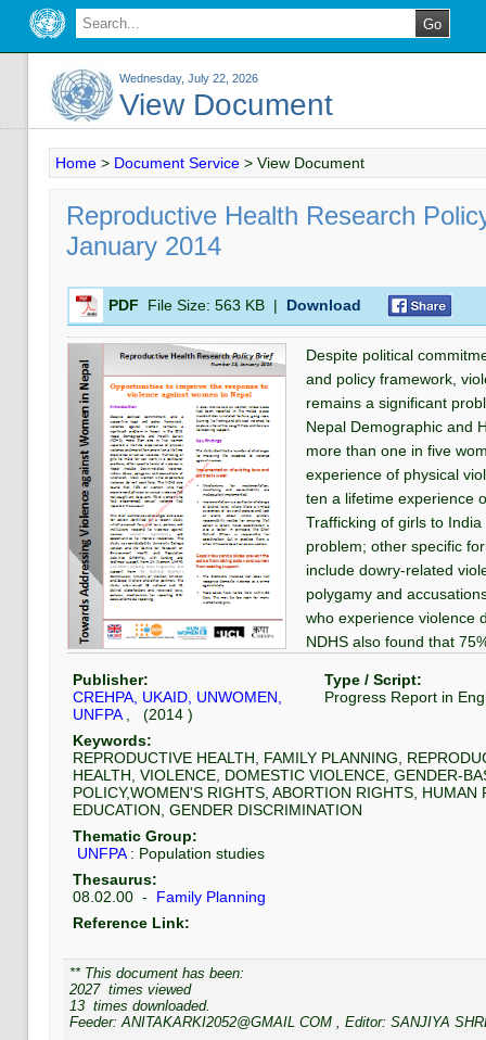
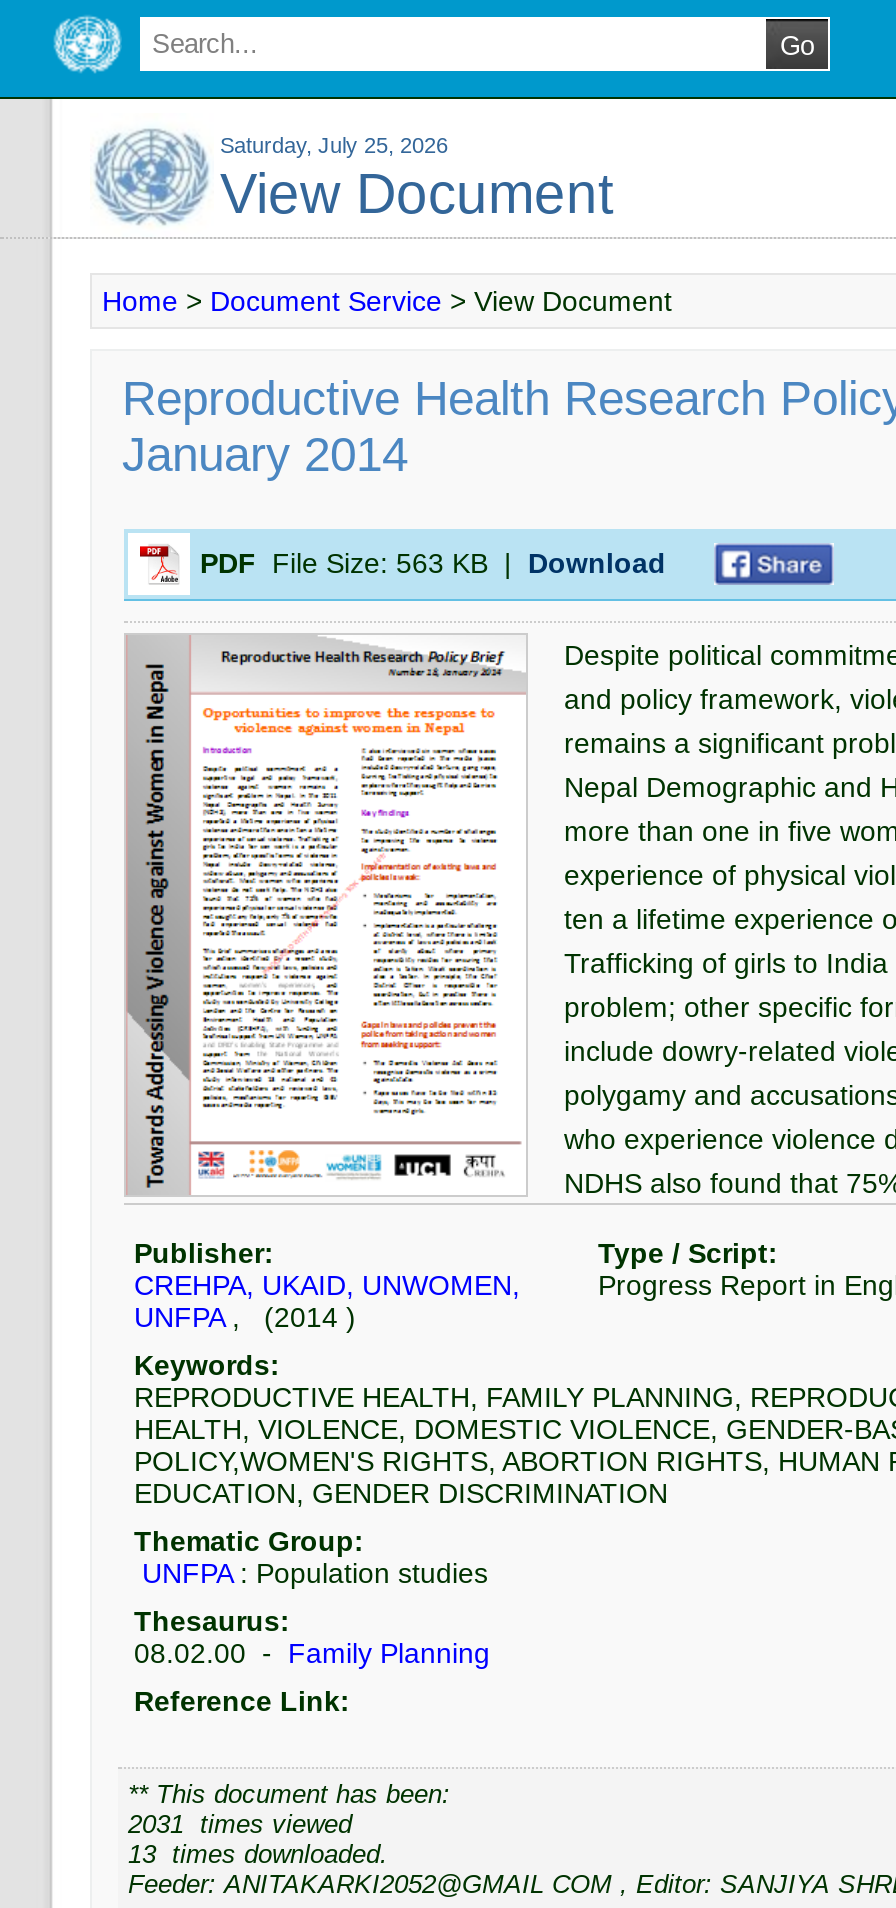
- Wednesday, July 22, 2026
+ Saturday, July 25, 2026

- 2027 times viewed
+ 2031 times viewed
